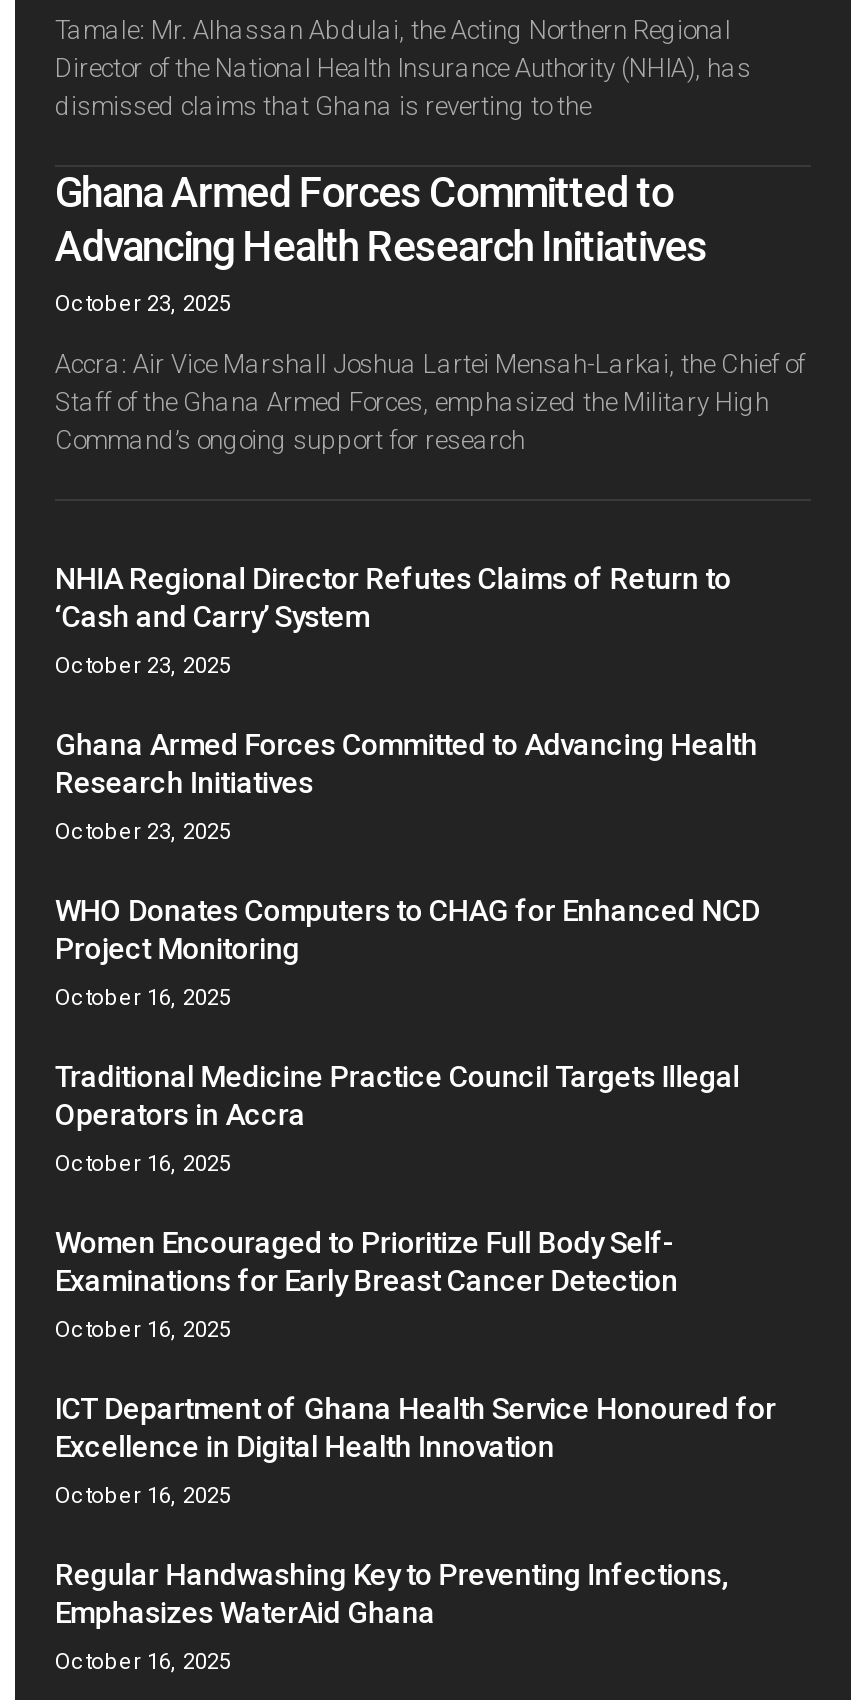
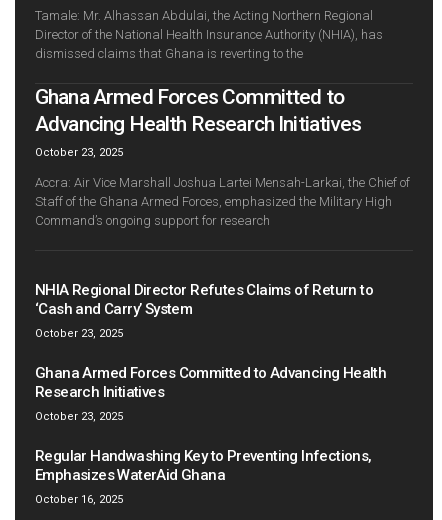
- WHO Donates Computers to CHAG for Enhanced NCD
- Project Monitoring
- October 16, 2025
- Traditional Medicine Practice Council Targets Illegal
- Operators in Accra
- October 16, 2025
- Women Encouraged to Prioritize Full Body Self-
- Examinations for Early Breast Cancer Detection
- October 16, 2025
- ICT Department of Ghana Health Service Honoured for
- Excellence in Digital Health Innovation
- October 16, 2025
